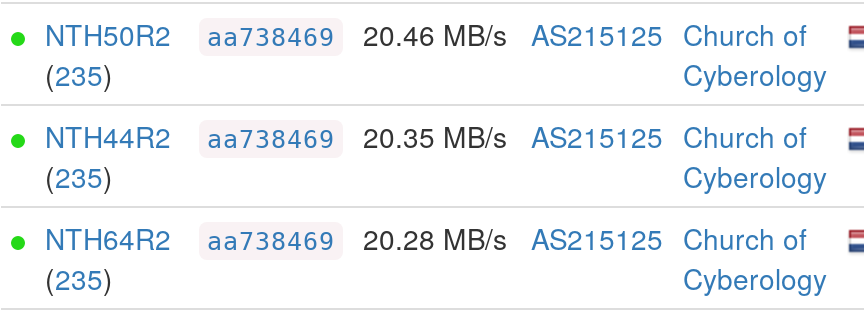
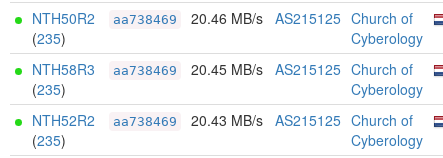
- NTH44R2
+ NTH58R3

- 20.35 MB/s AS215125 Church of
+ 20.45 MB/s AS215125 Church of

- NTH64R2
+ NTH52R2

- 20.28 MB/s AS215125 Church of
+ 20.43 MB/s AS215125 Church of
